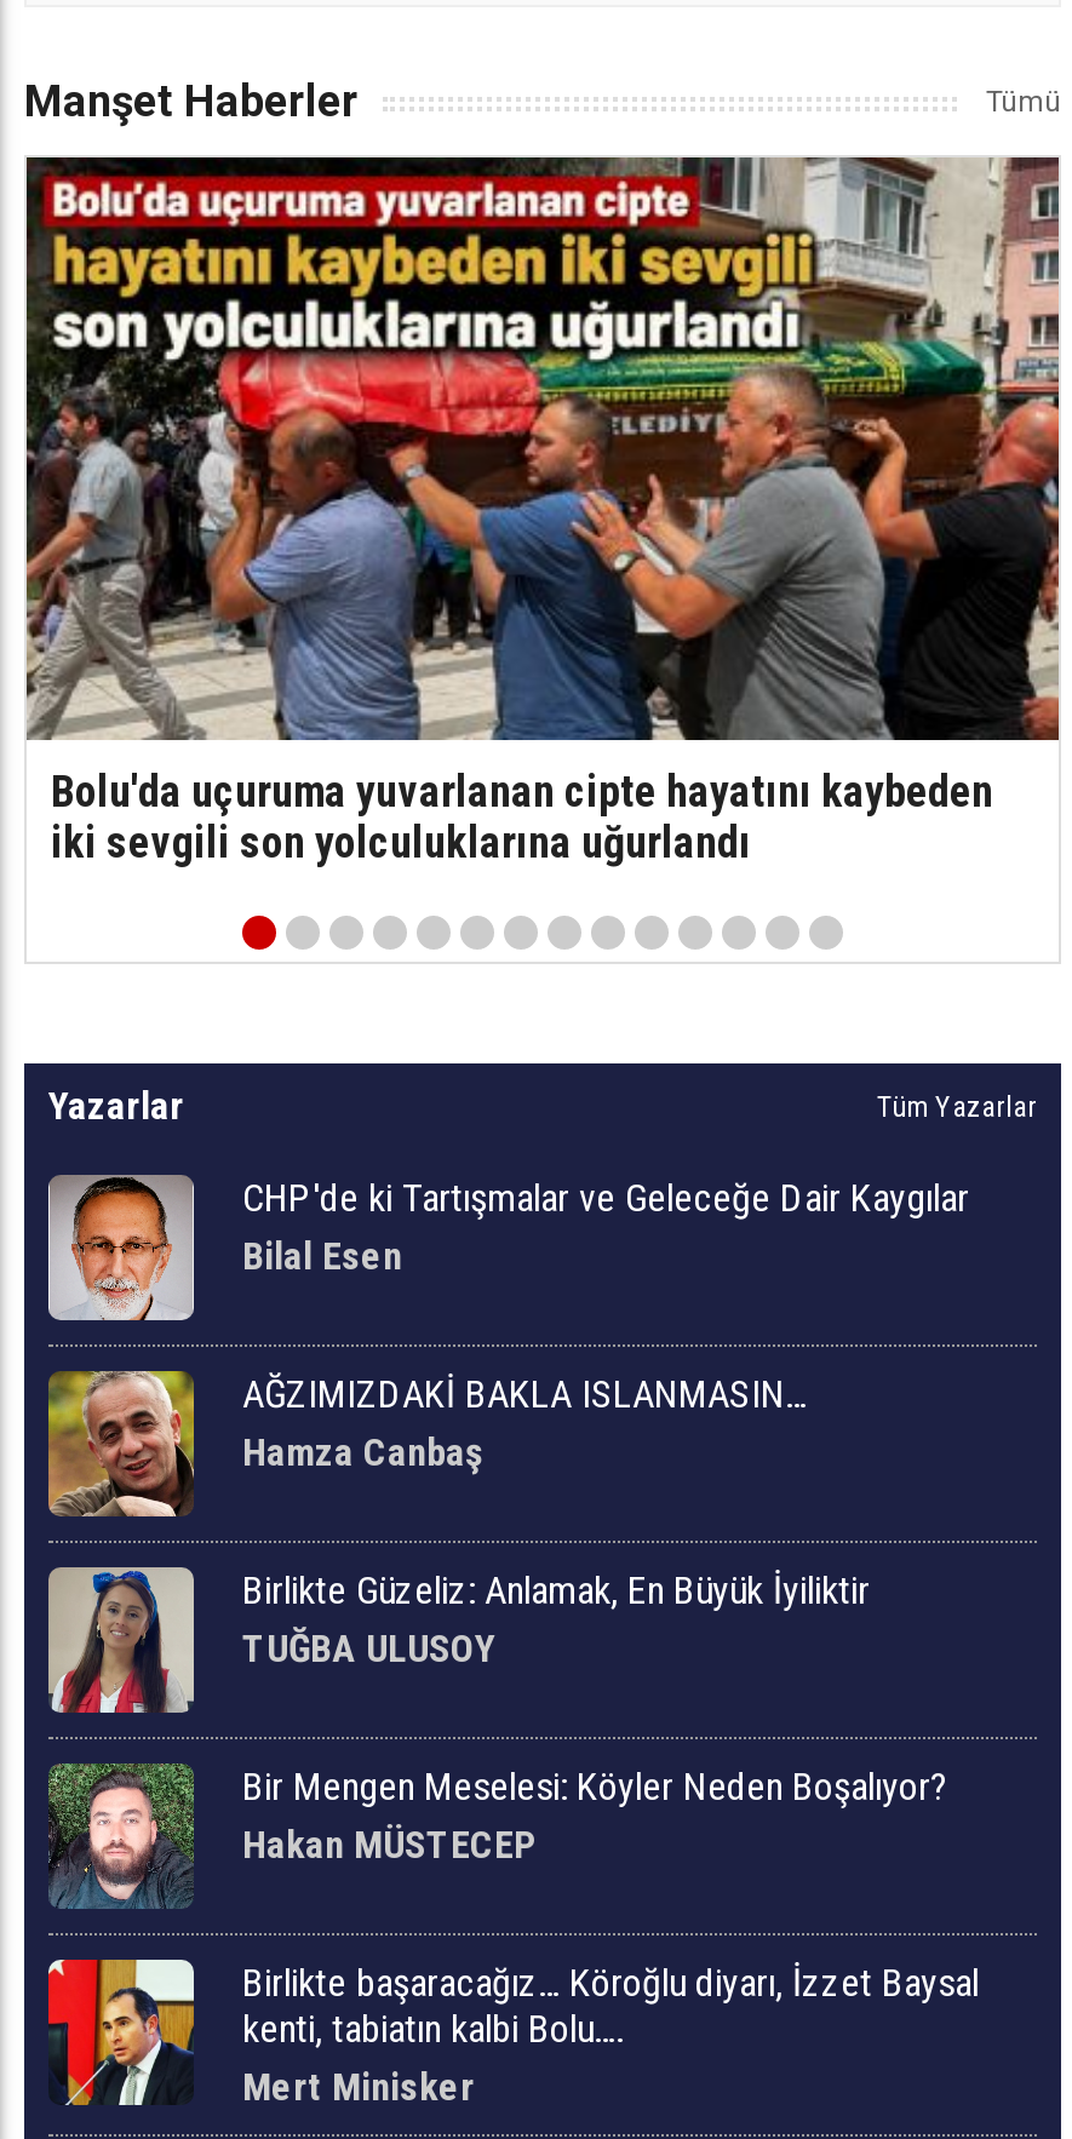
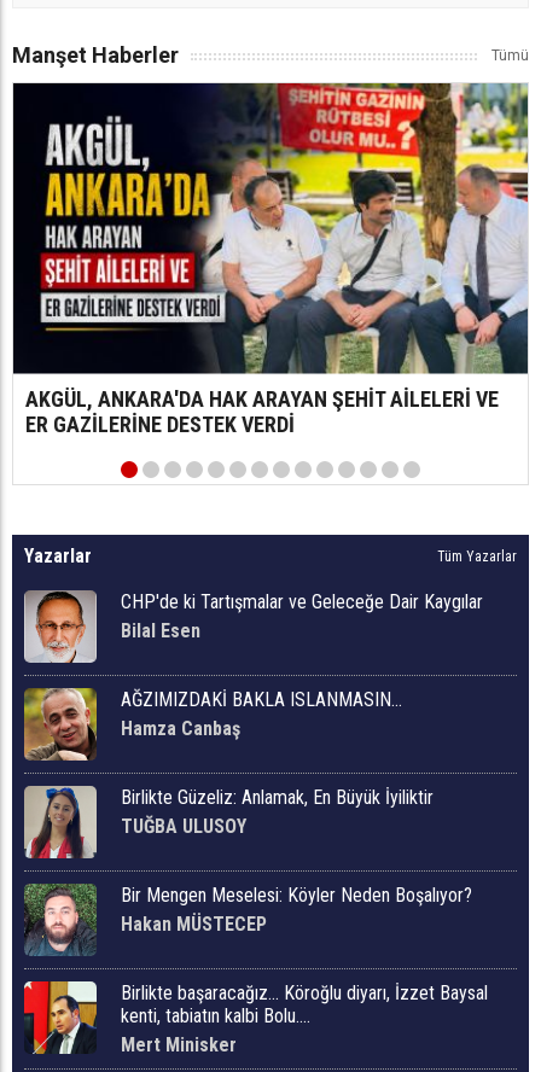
- [image]
- Bolu'da uçuruma yuvarlanan cipte hayatını kaybeden
- iki sevgili son yolculuklarına uğurlandı
+ [image]
+ AKGÜL, ANKARA'DA HAK ARAYAN ŞEHİT AİLELERİ VE
+ ER GAZİLERİNE DESTEK VERDİ
